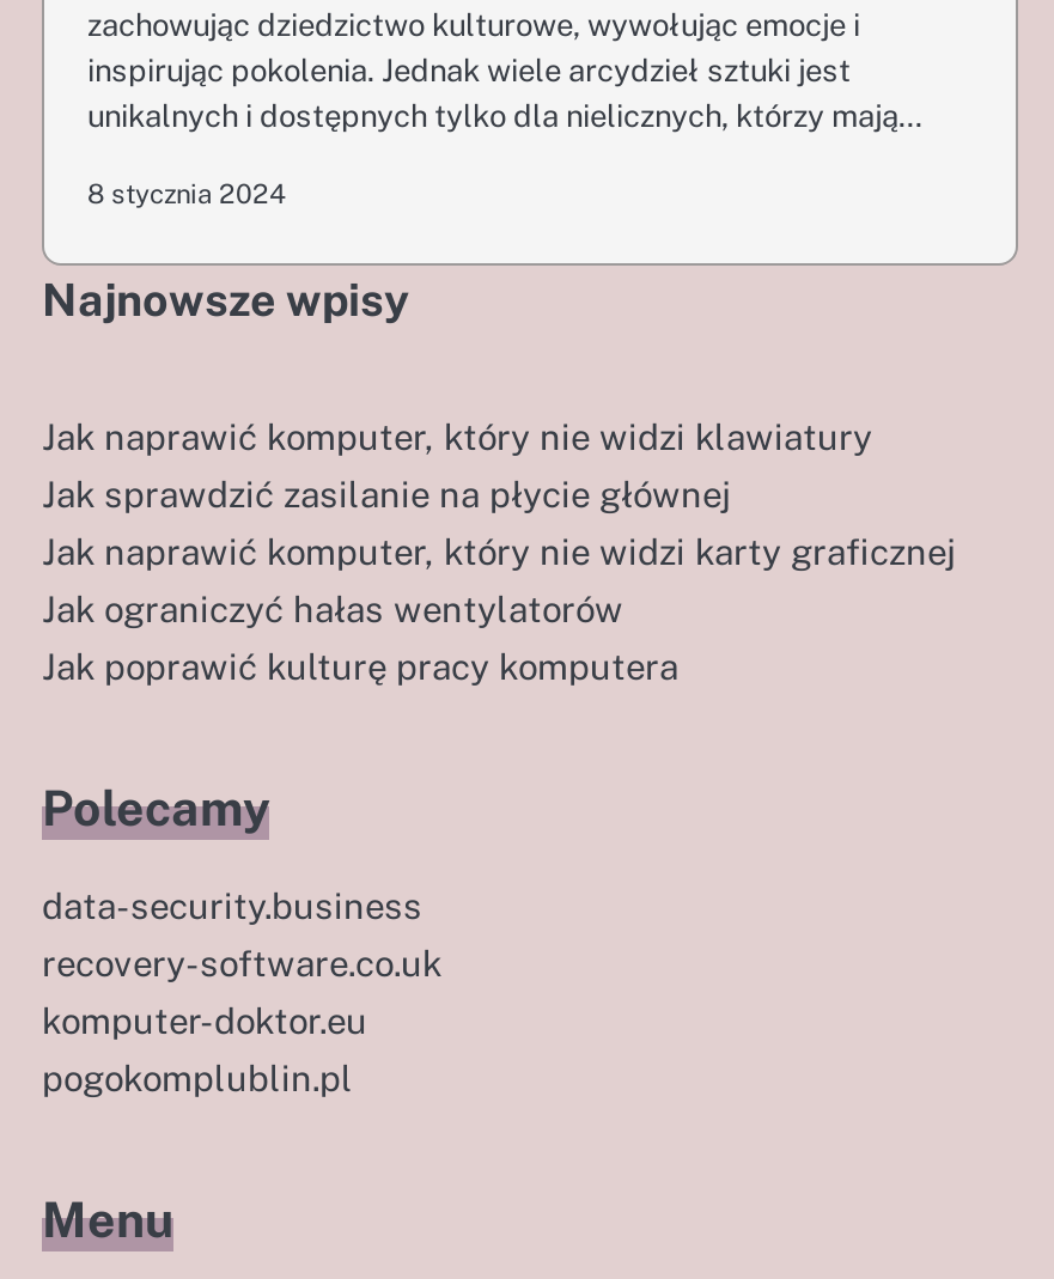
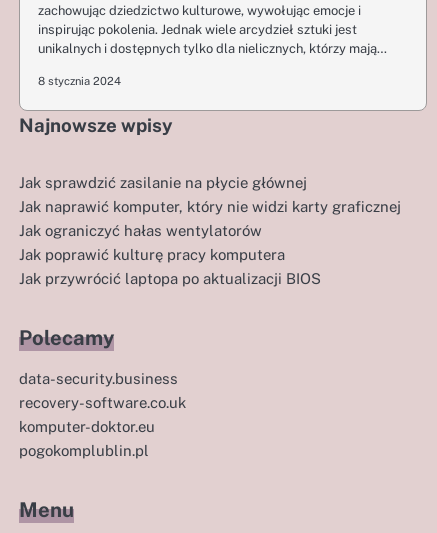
- Jak naprawić komputer, który nie widzi klawiatury

moved up: Jak sprawdzić zasilanie na płycie głównej | Jak naprawić komputer, który nie widzi karty graficznej | Jak ograniczyć hałas wentylatorów | Jak poprawić kulturę pracy komputera

+ Jak przywrócić laptopa po aktualizacji BIOS
